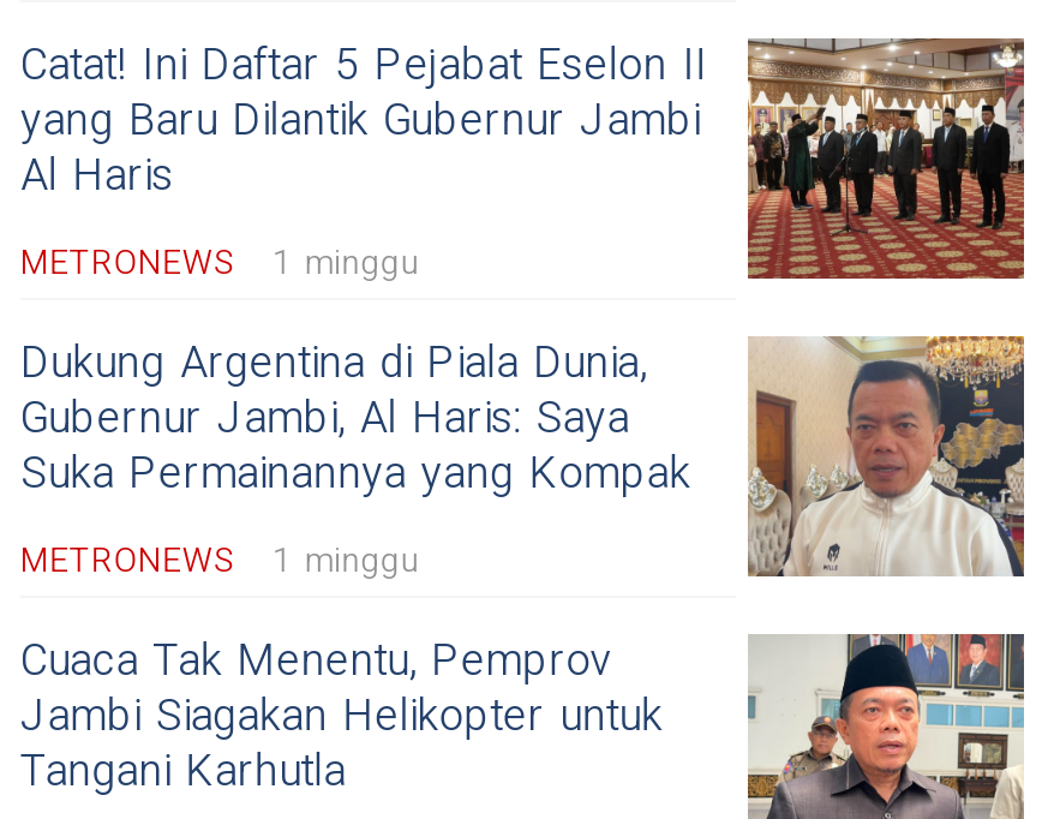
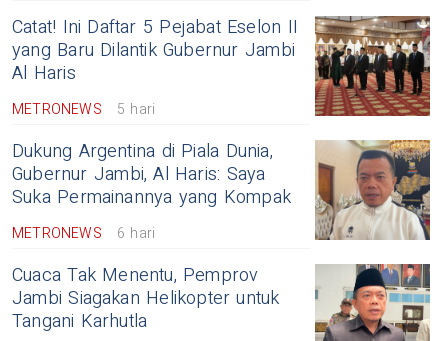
- METRONEWS 1 minggu
+ METRONEWS 5 hari

- METRONEWS 1 minggu
+ METRONEWS 6 hari
